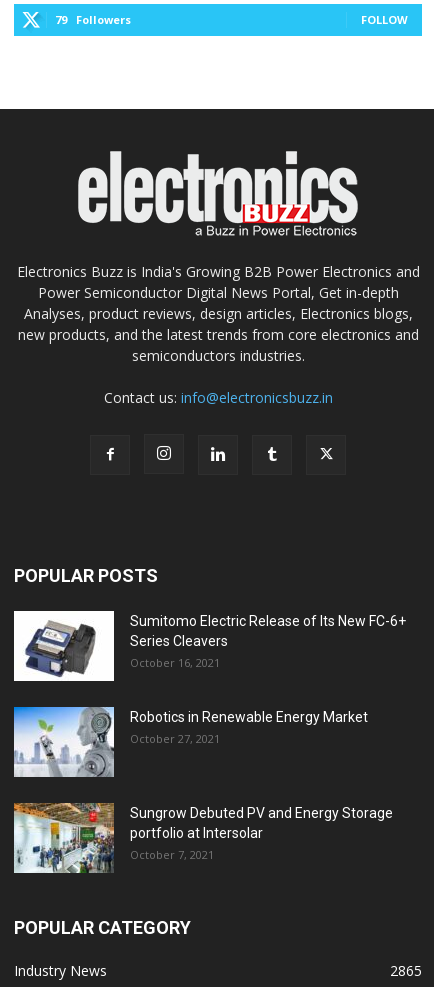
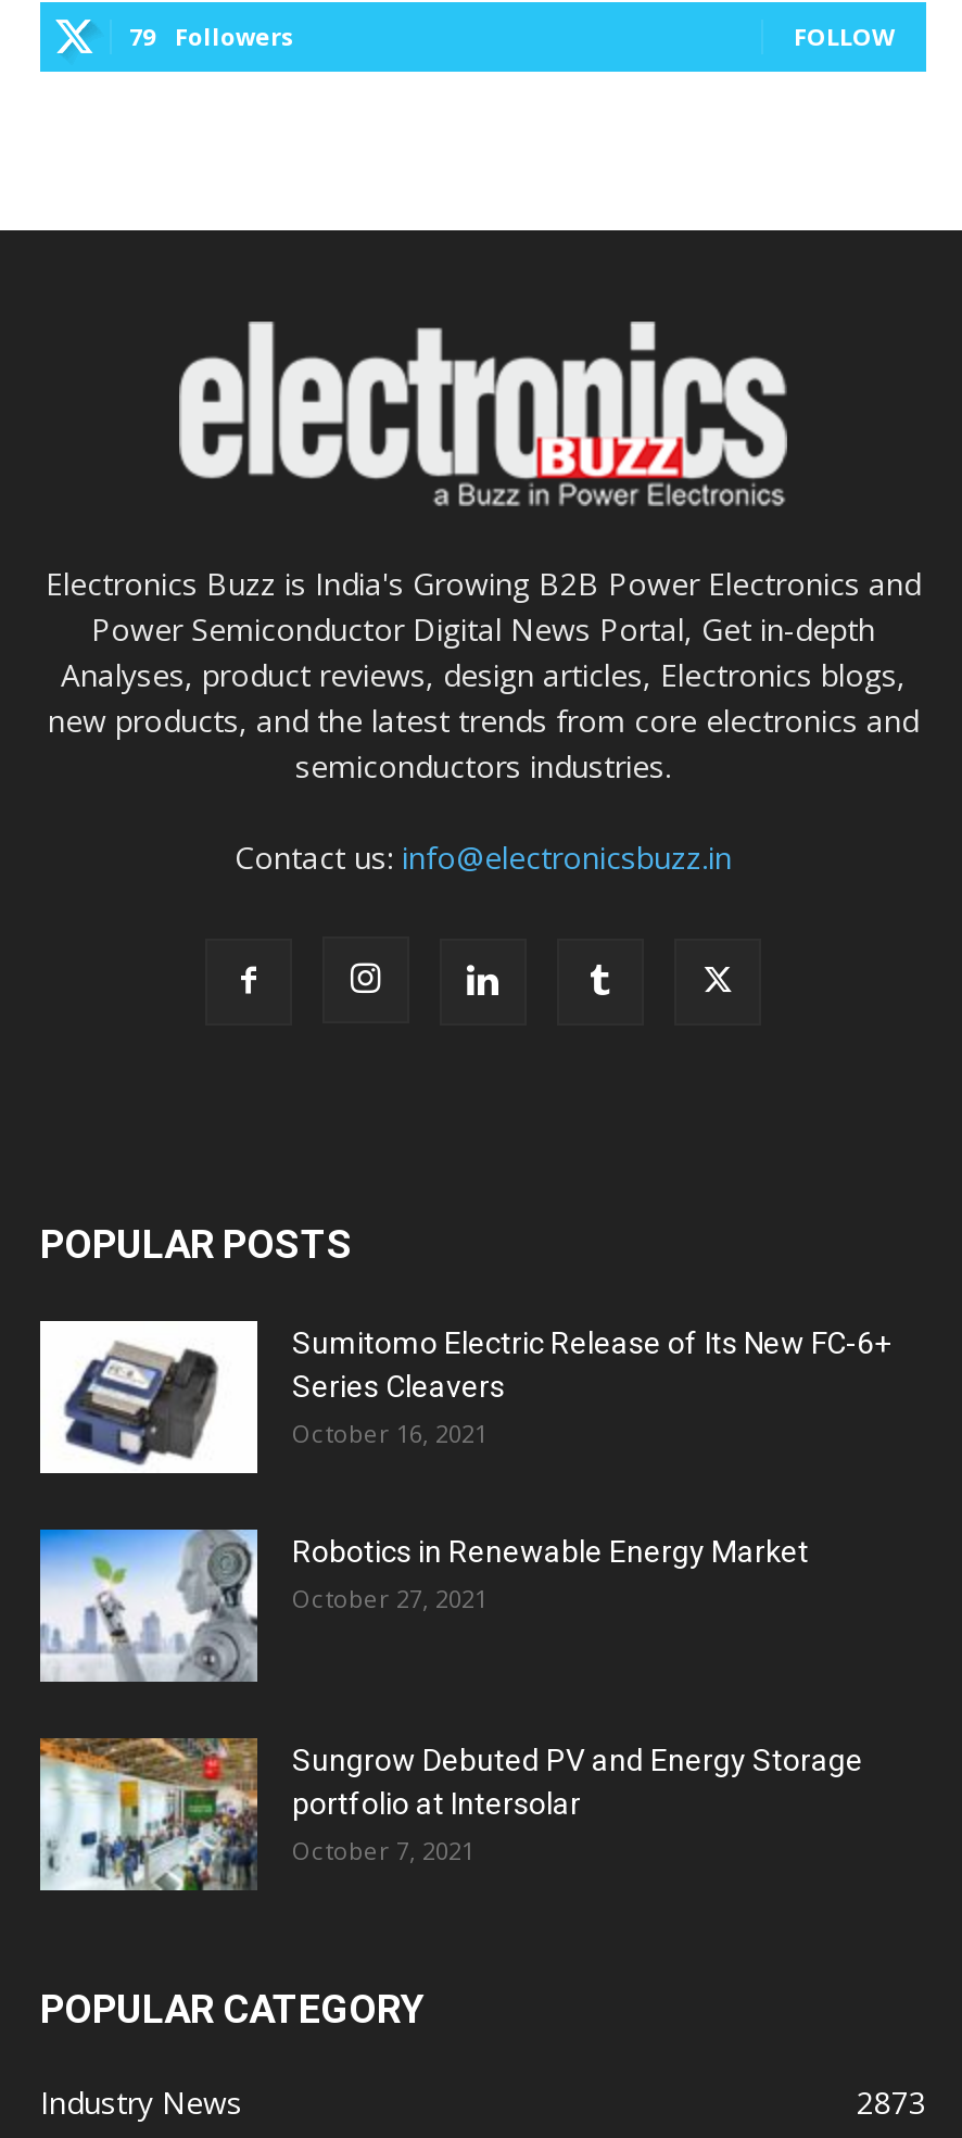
- 2865
+ 2873
